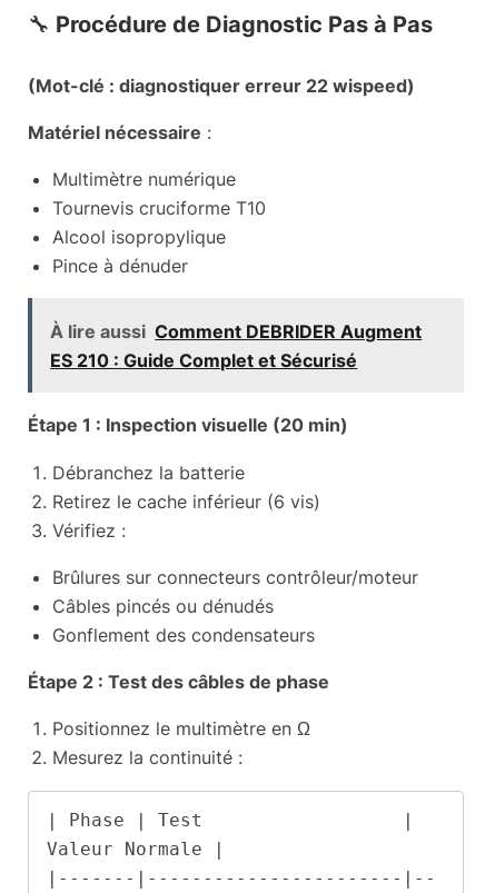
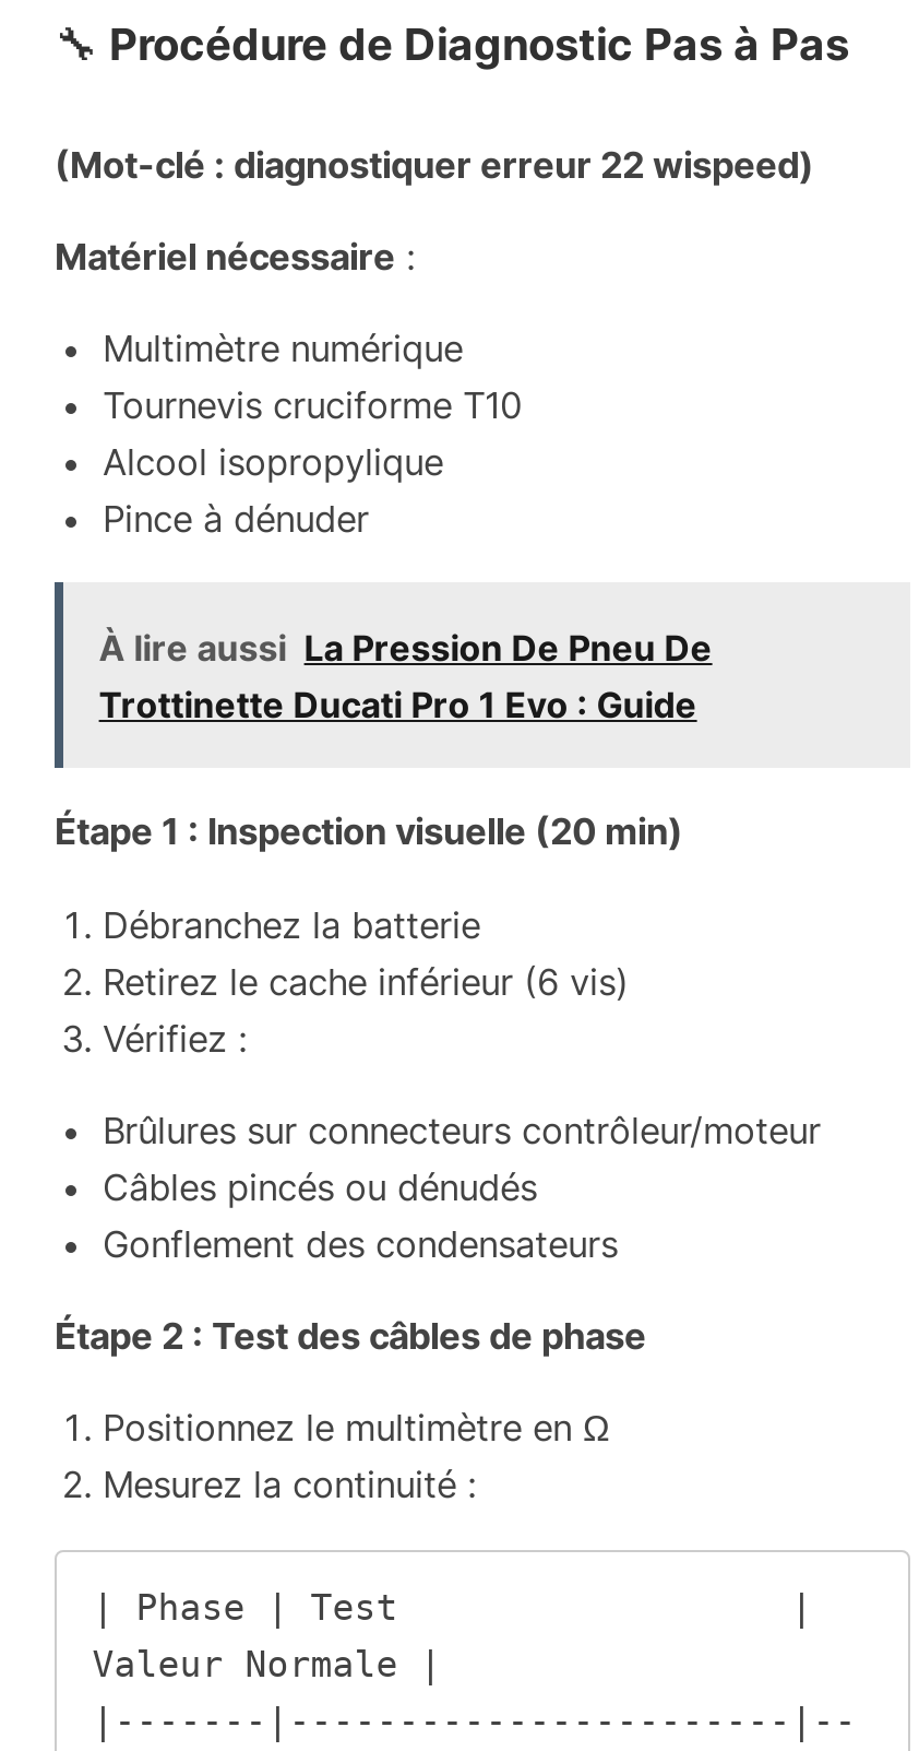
- À lire aussi Comment DEBRIDER Augment
- ES 210 : Guide Complet et Sécurisé
+ À lire aussi La Pression De Pneu De
+ Trottinette Ducati Pro 1 Evo : Guide
